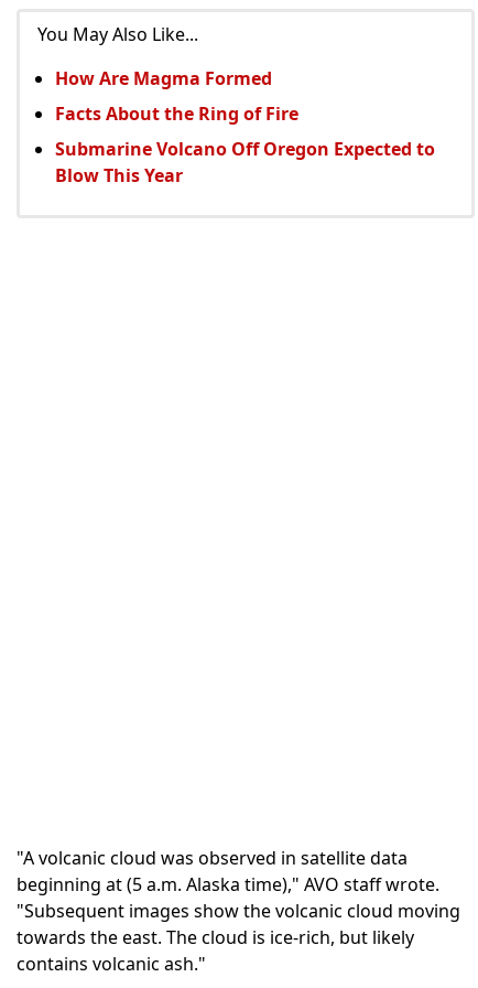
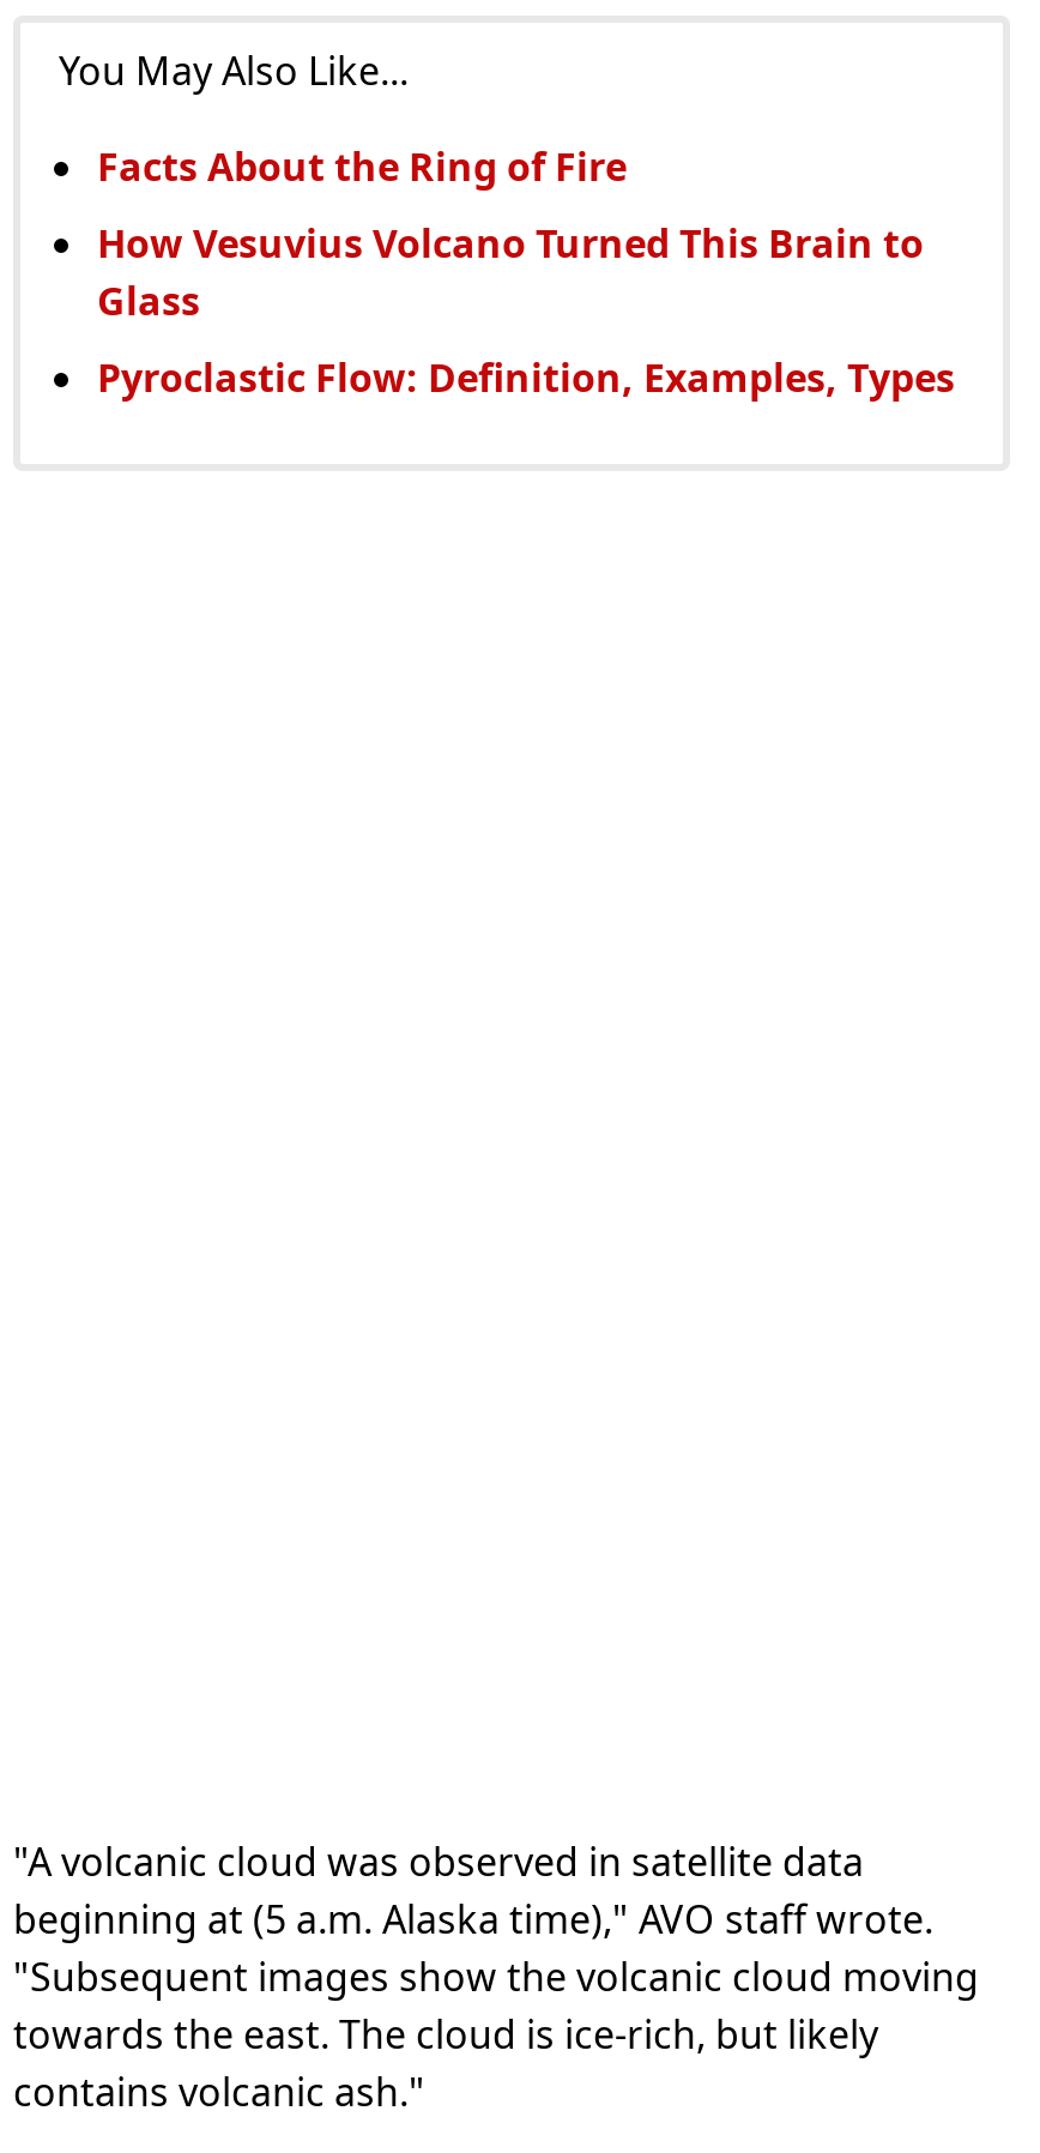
- How Are Magma Formed

moved up: Facts About the Ring of Fire

- Submarine Volcano Off Oregon Expected to
- Blow This Year
+ How Vesuvius Volcano Turned This Brain to
+ Glass
+ Pyroclastic Flow: Definition, Examples, Types
